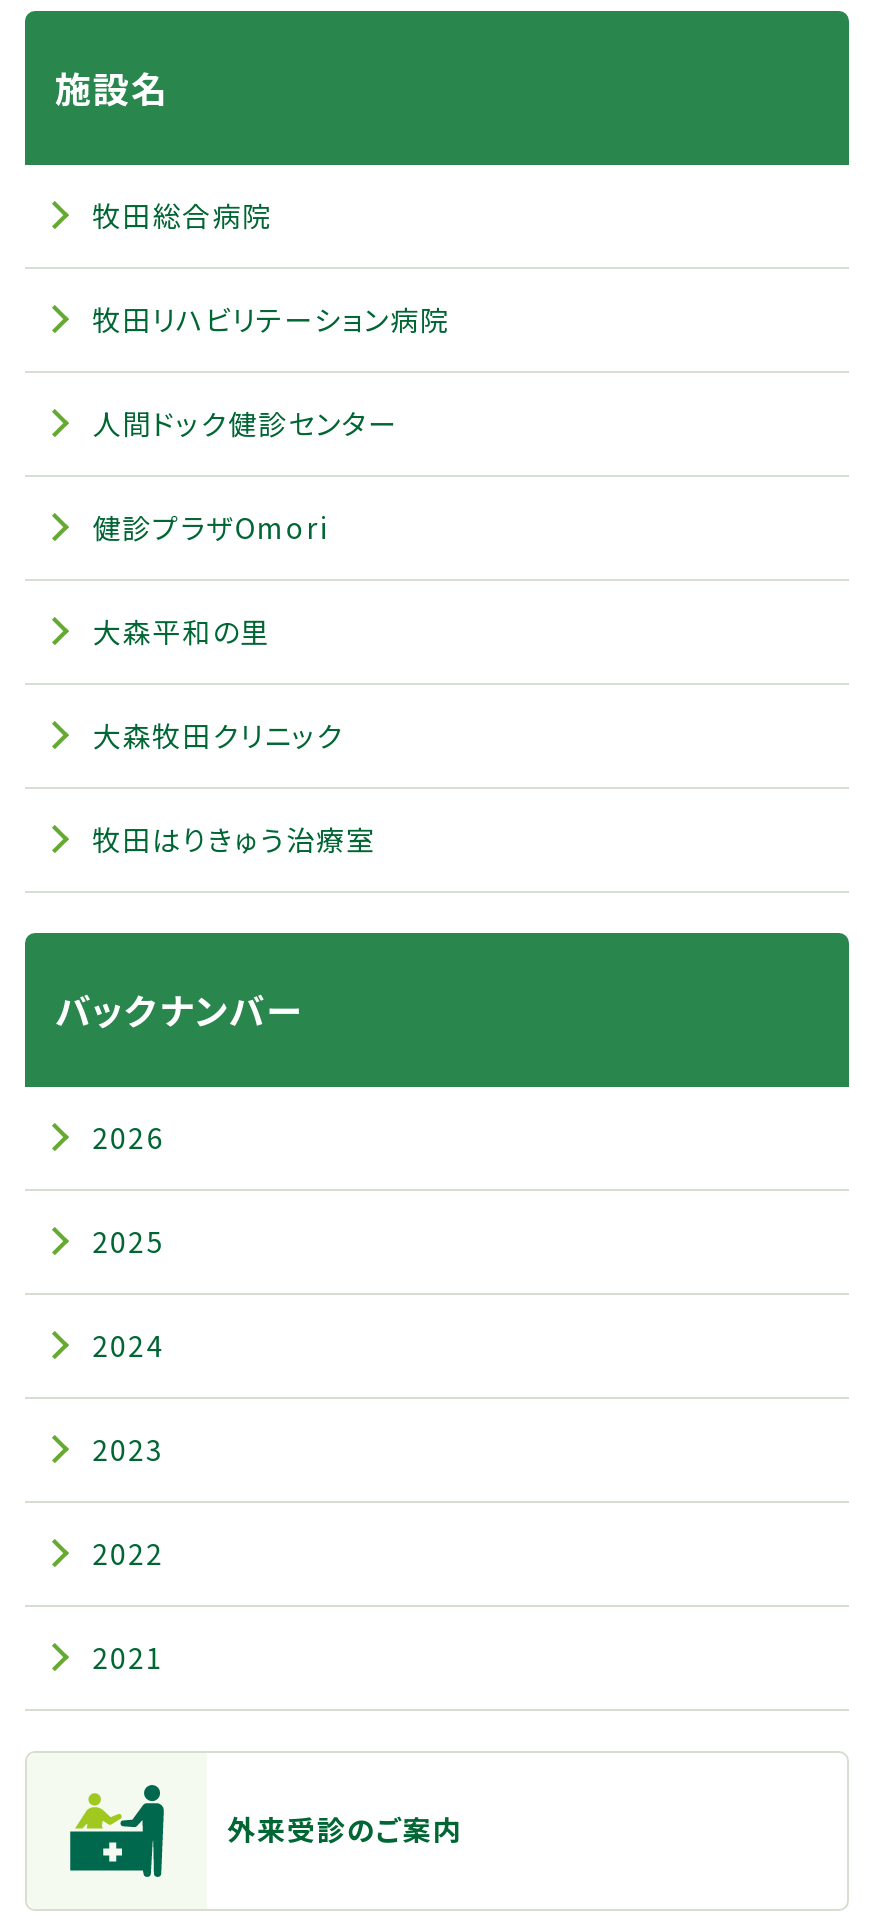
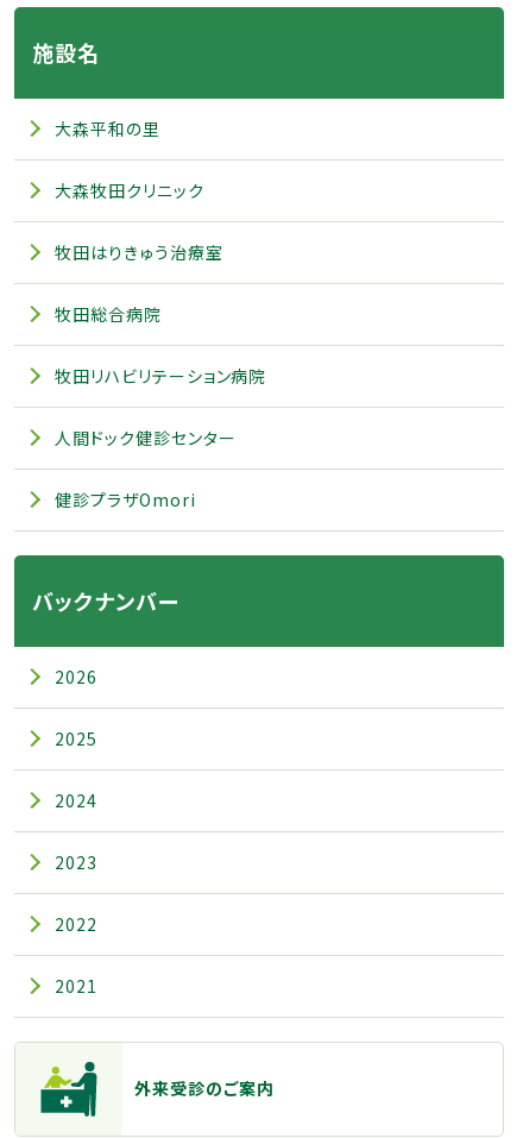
moved down: 牧田総合病院 | 牧田リハビリテーション病院 | 人間ドック健診センター | 健診プラザOmori

moved up: 大森平和の里 | 大森牧田クリニック | 牧田はりきゅう治療室
